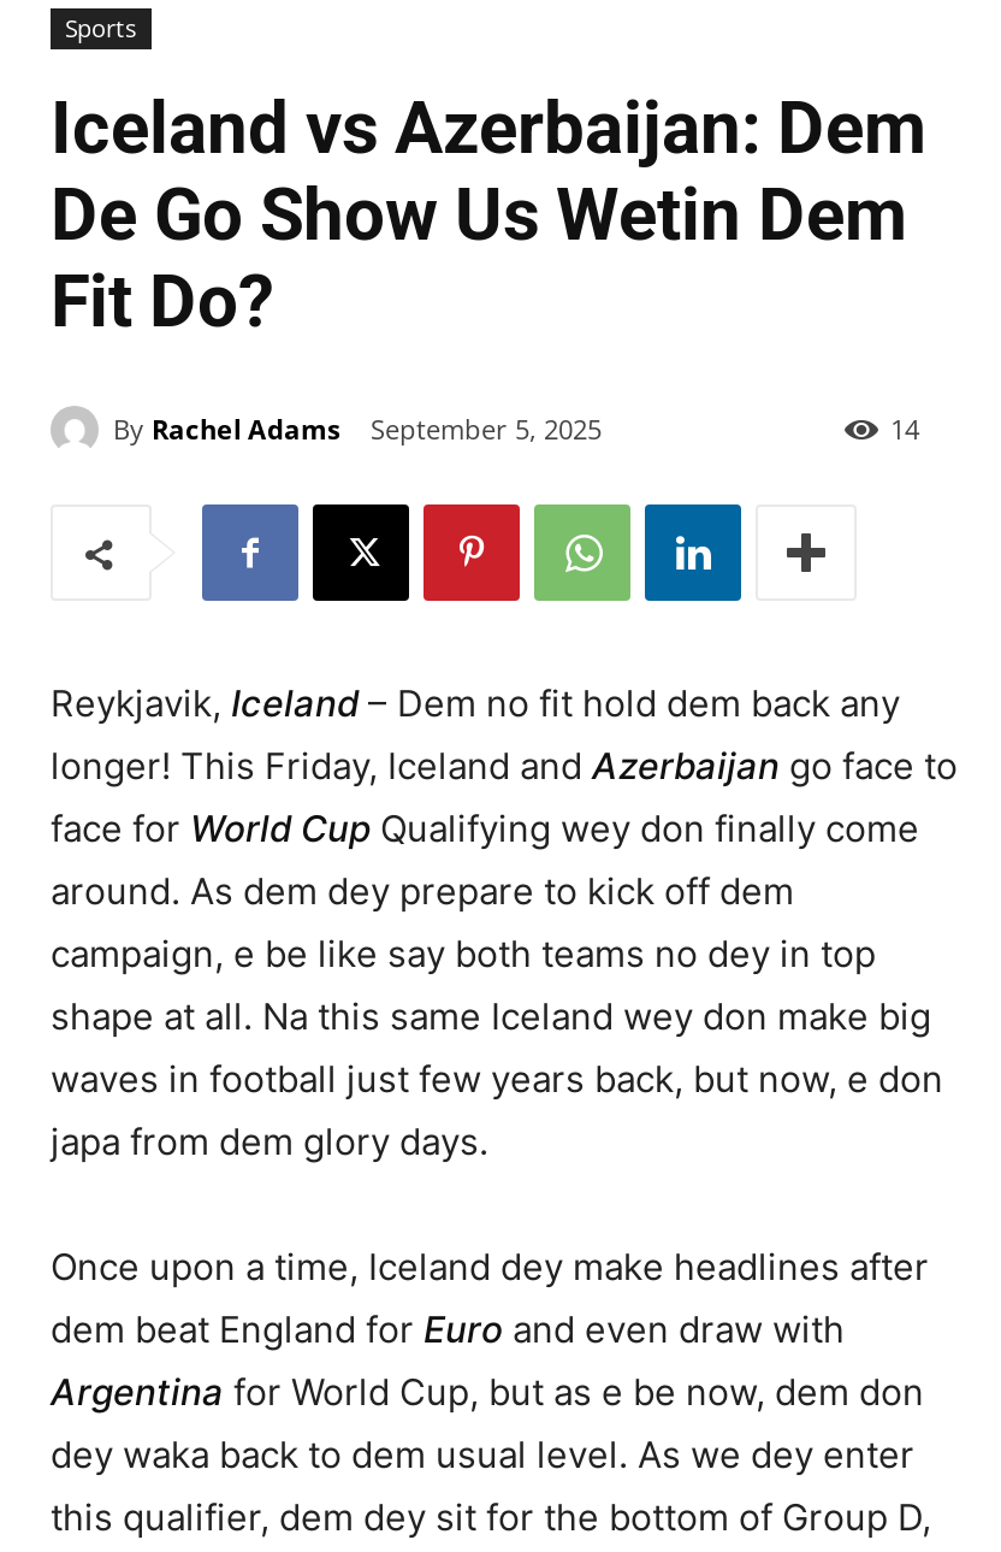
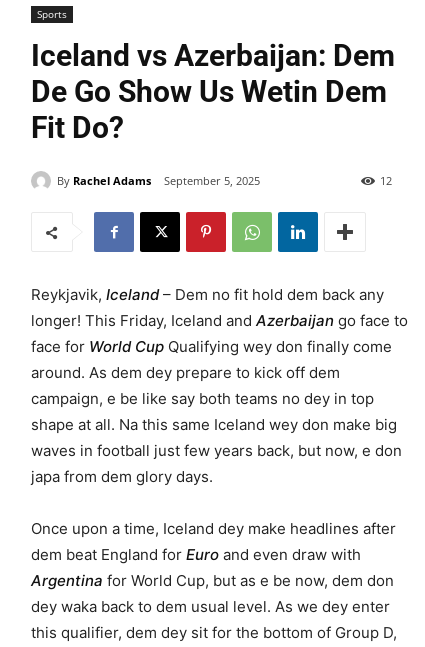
- 14
+ 12
